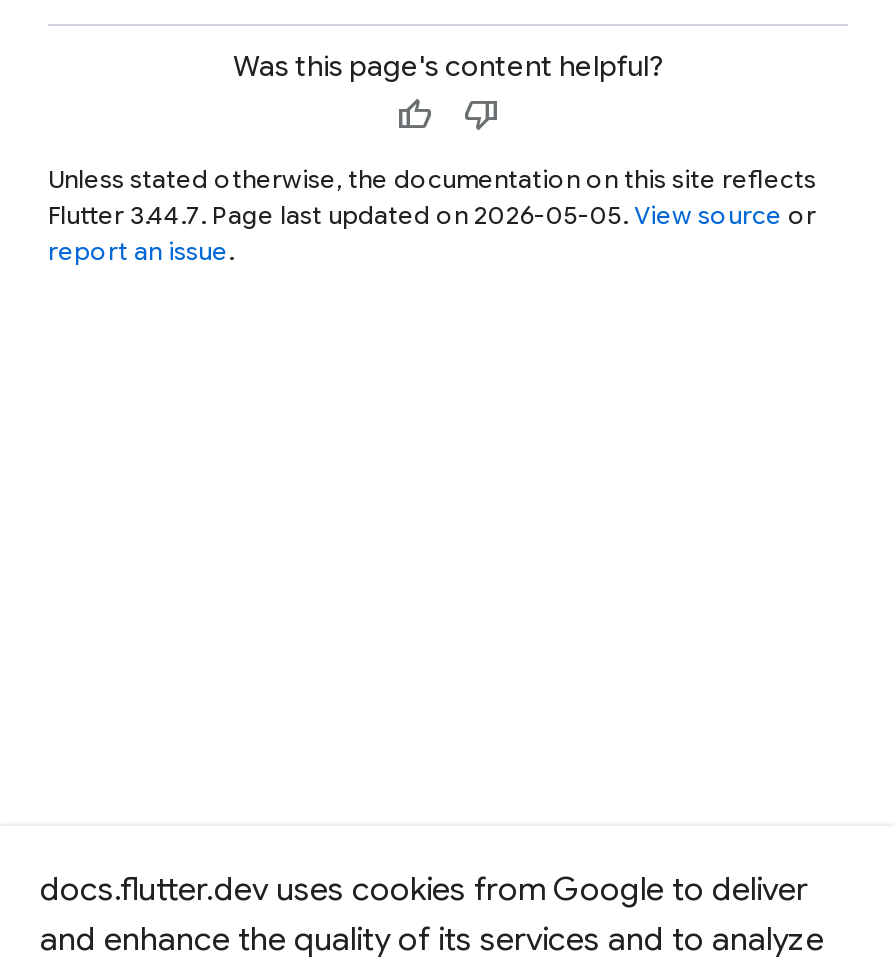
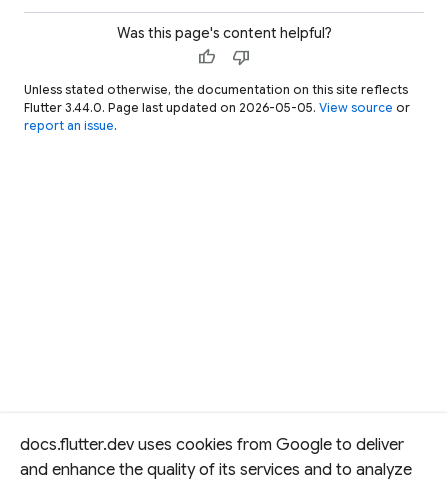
- Flutter 3.44.7. Page last updated on 2026-05-05. View source or
+ Flutter 3.44.0. Page last updated on 2026-05-05. View source or
